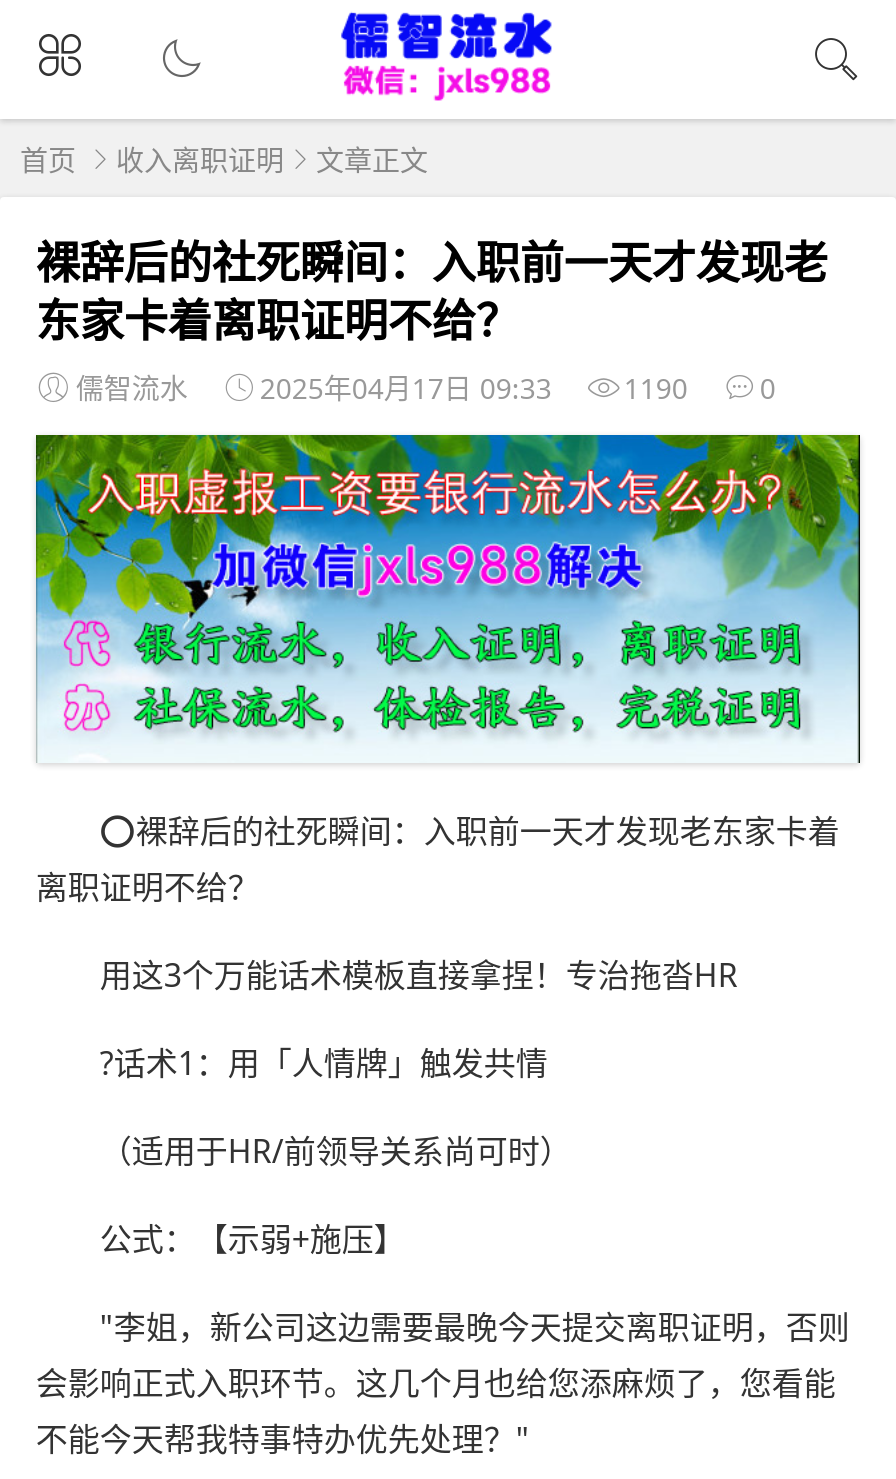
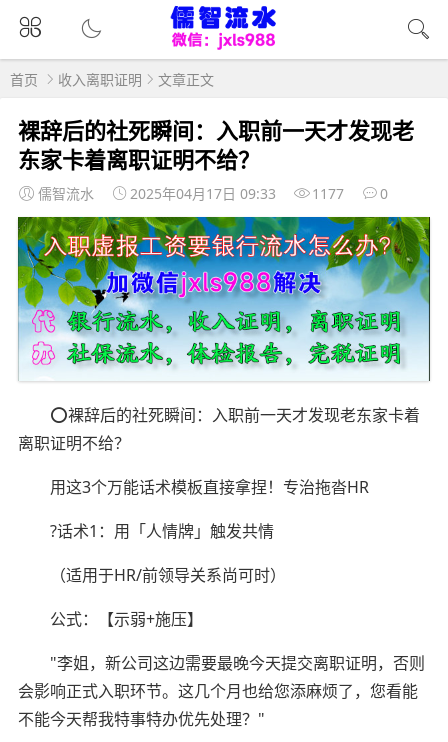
- 儒智流水 2025年04月17日 09:33 1190 0
+ 儒智流水 2025年04月17日 09:33 1177 0
